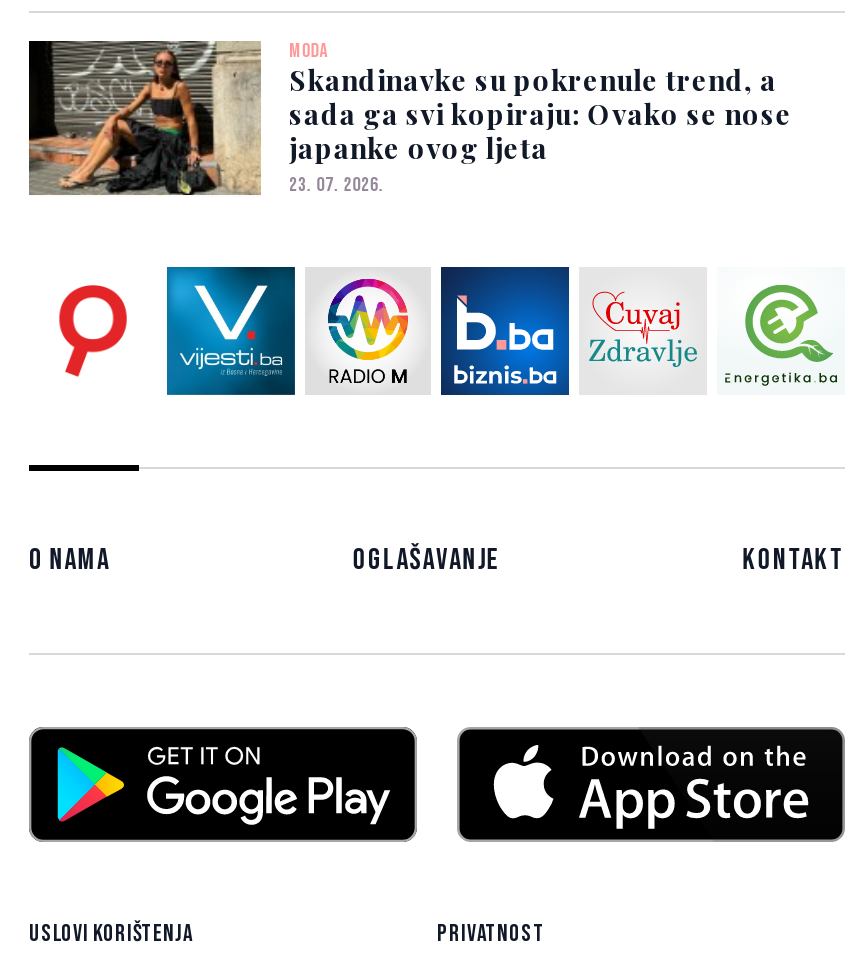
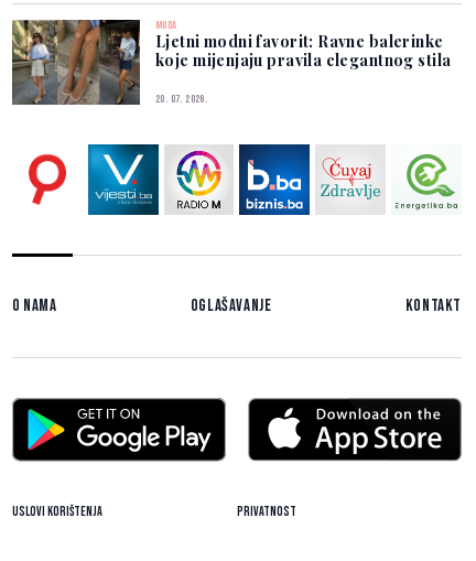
- [image]
- Skandinavke su pokrenule trend, a
- sada ga svi kopiraju: Ovako se nose
- japanke ovog ljeta
- 23. 07. 2026.
+ [image]
+ Ljetni modni favorit: Ravne balerinke
+ koje mijenjaju pravila elegantnog stila
+ 20. 07. 2026.
